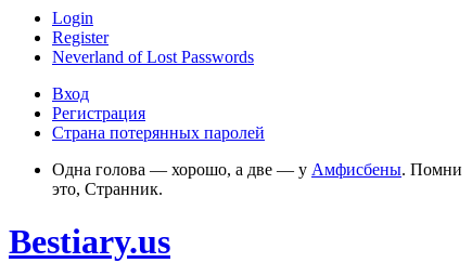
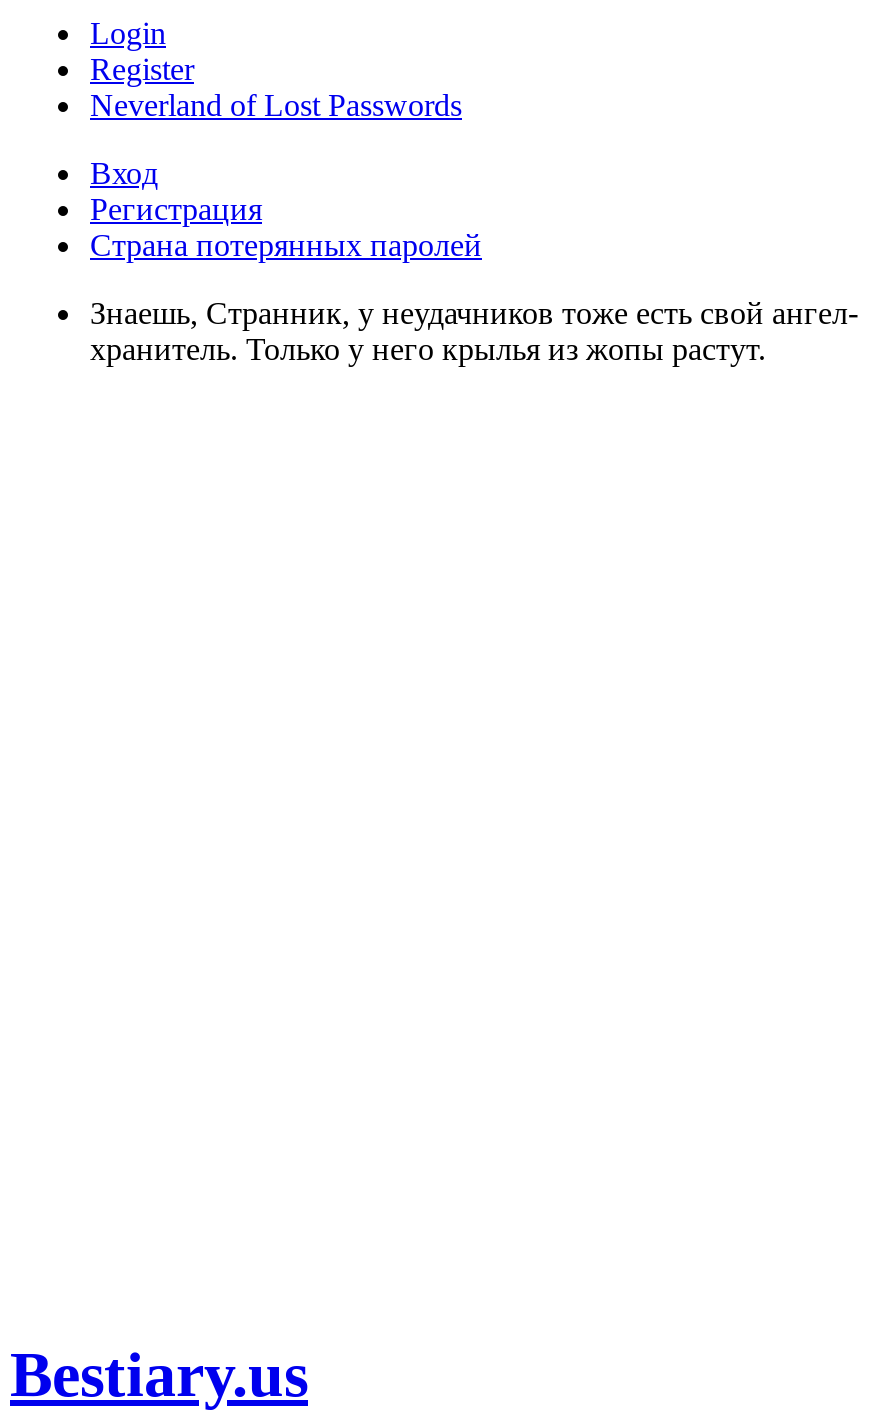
- Одна голова — хорошо, а две — у Амфисбены. Помни
- это, Странник.
+ Знаешь, Странник, у неудачников тоже есть свой ангел-
+ хранитель. Только у него крылья из жопы растут.
